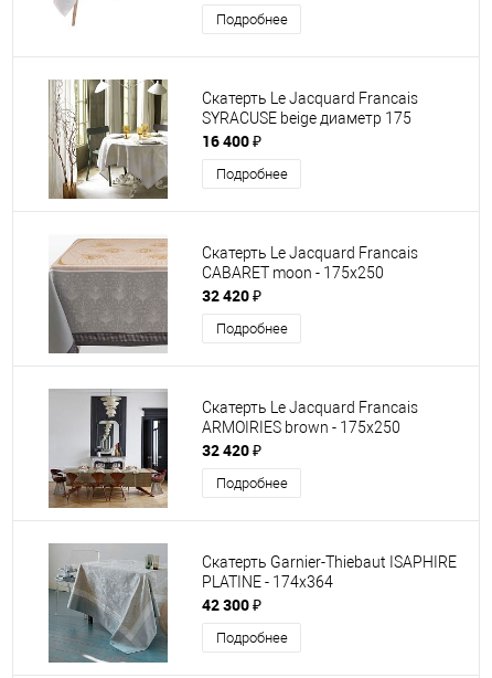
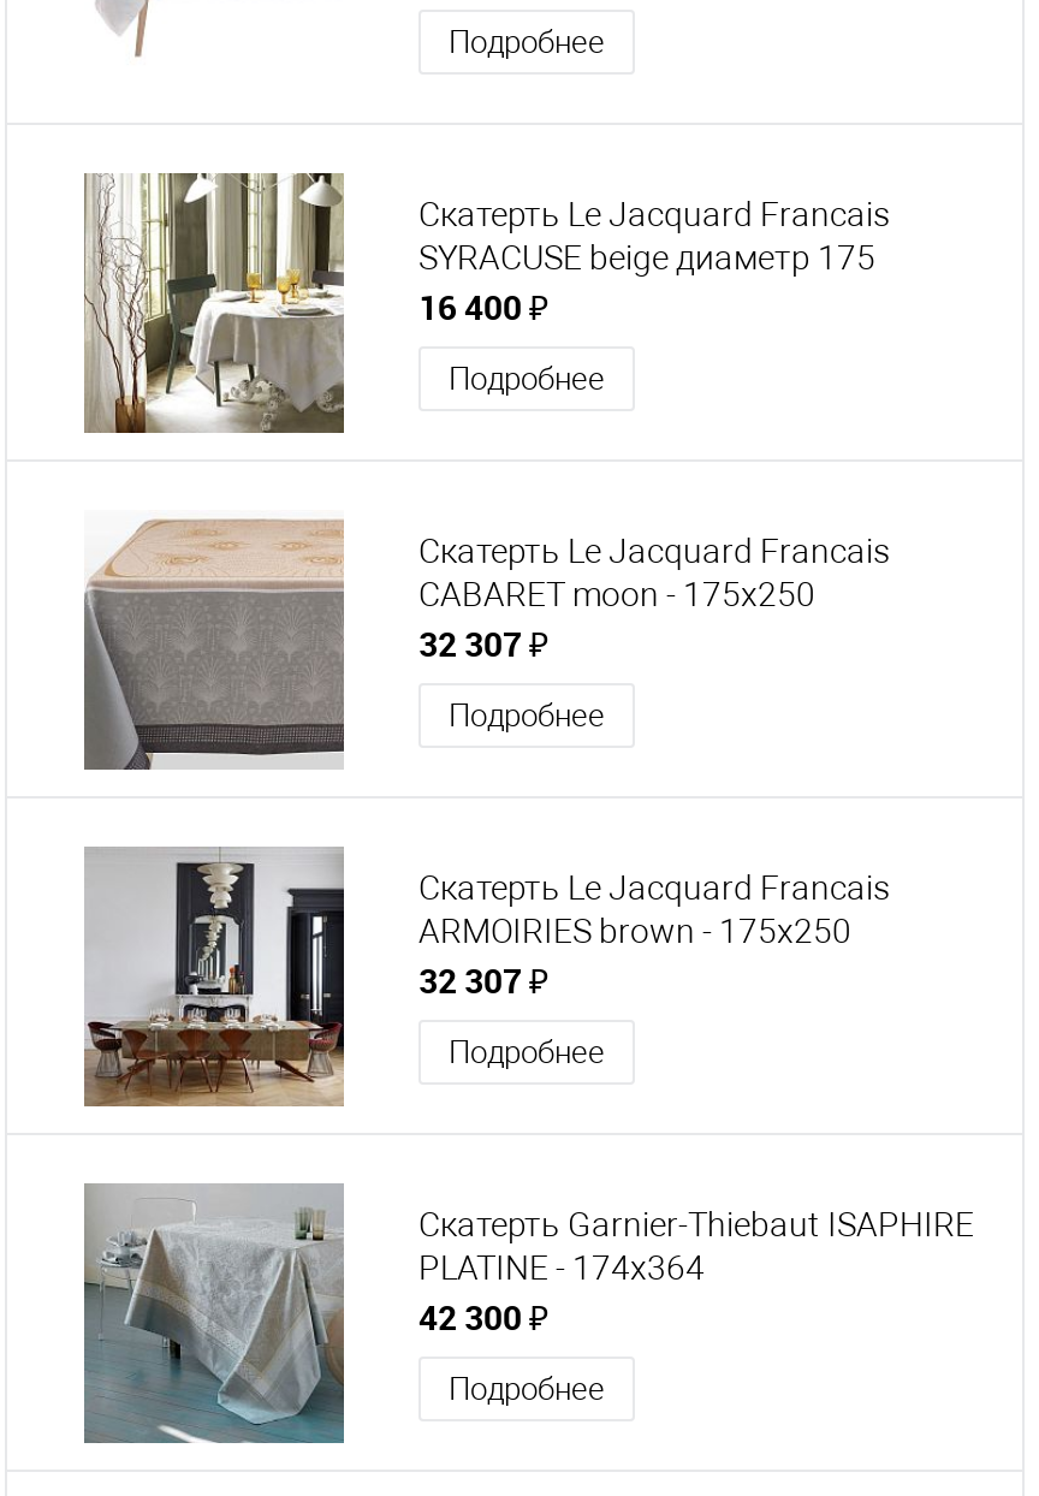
- 32 420 ₽
+ 32 307 ₽

- 32 420 ₽
+ 32 307 ₽
